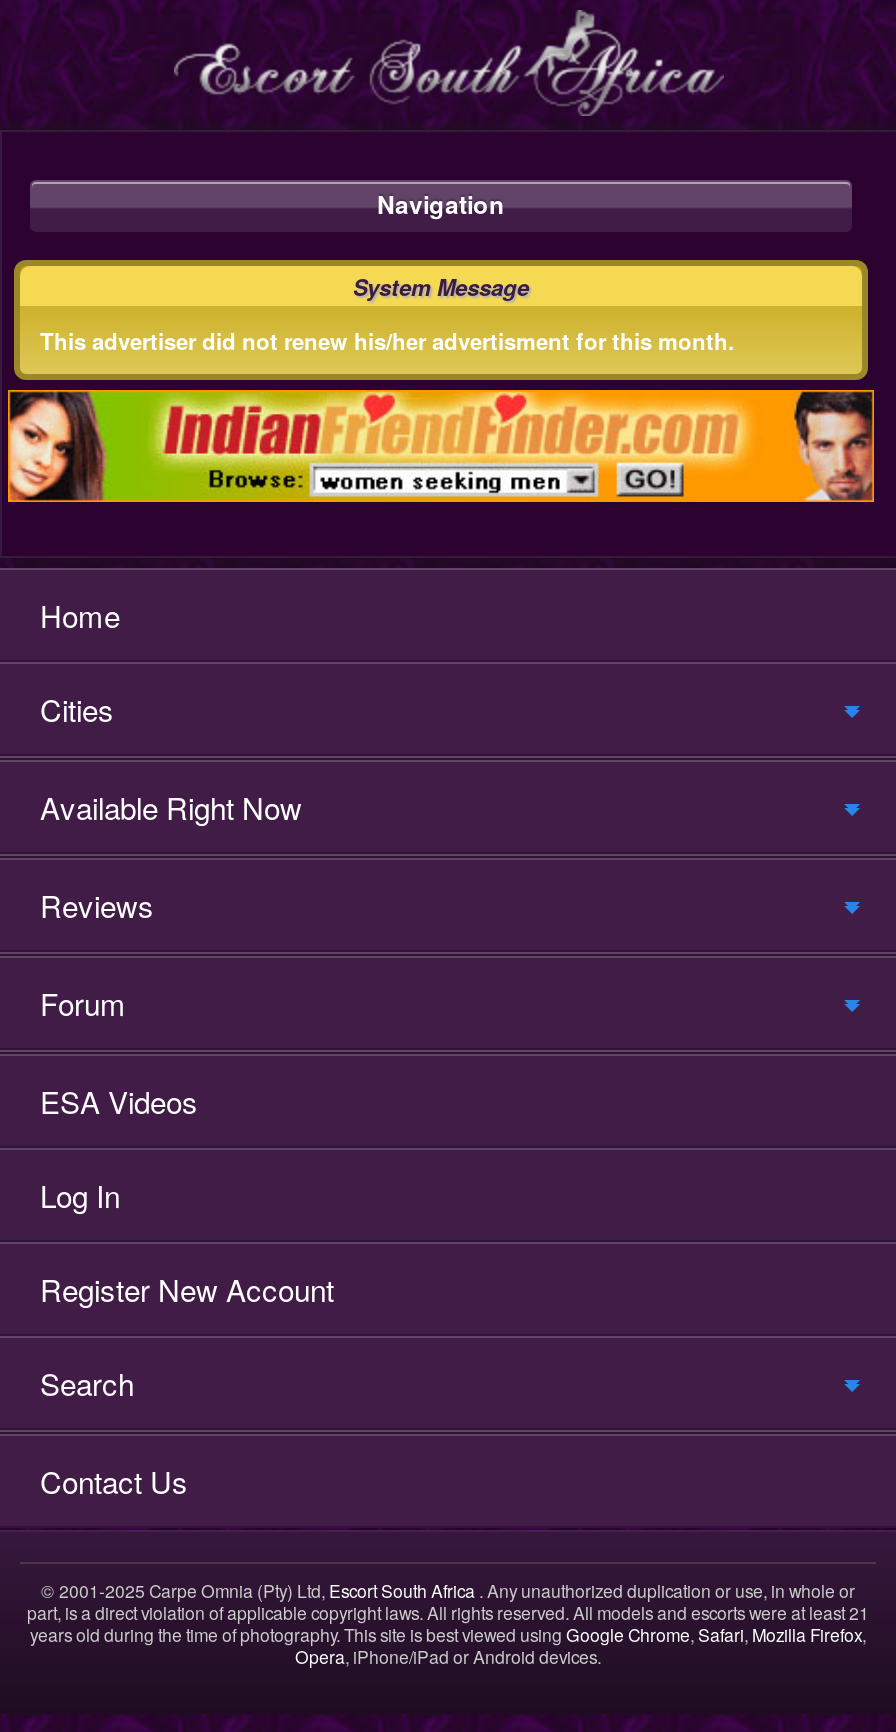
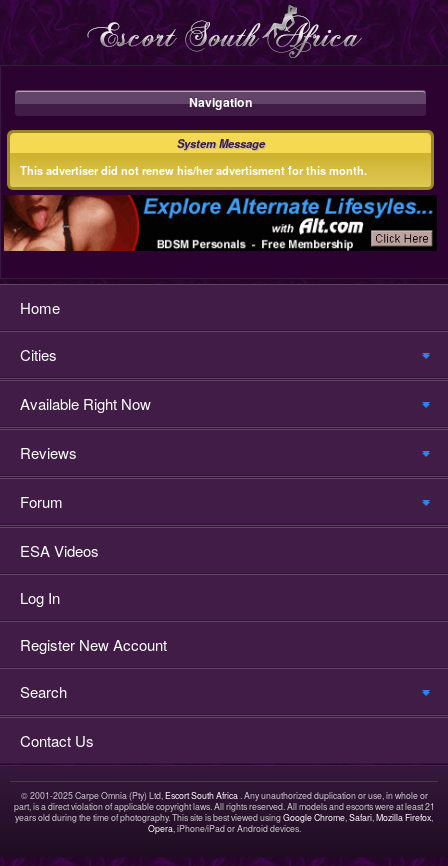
- [image]
+ [image]
